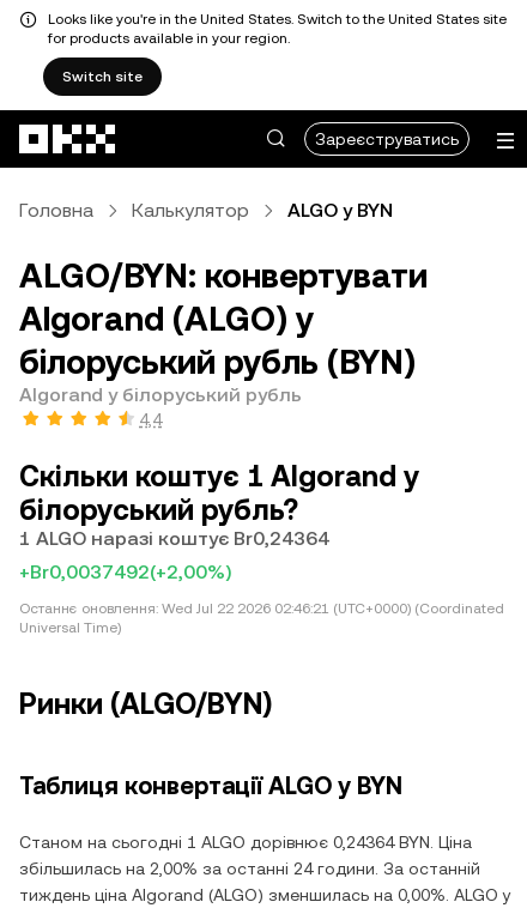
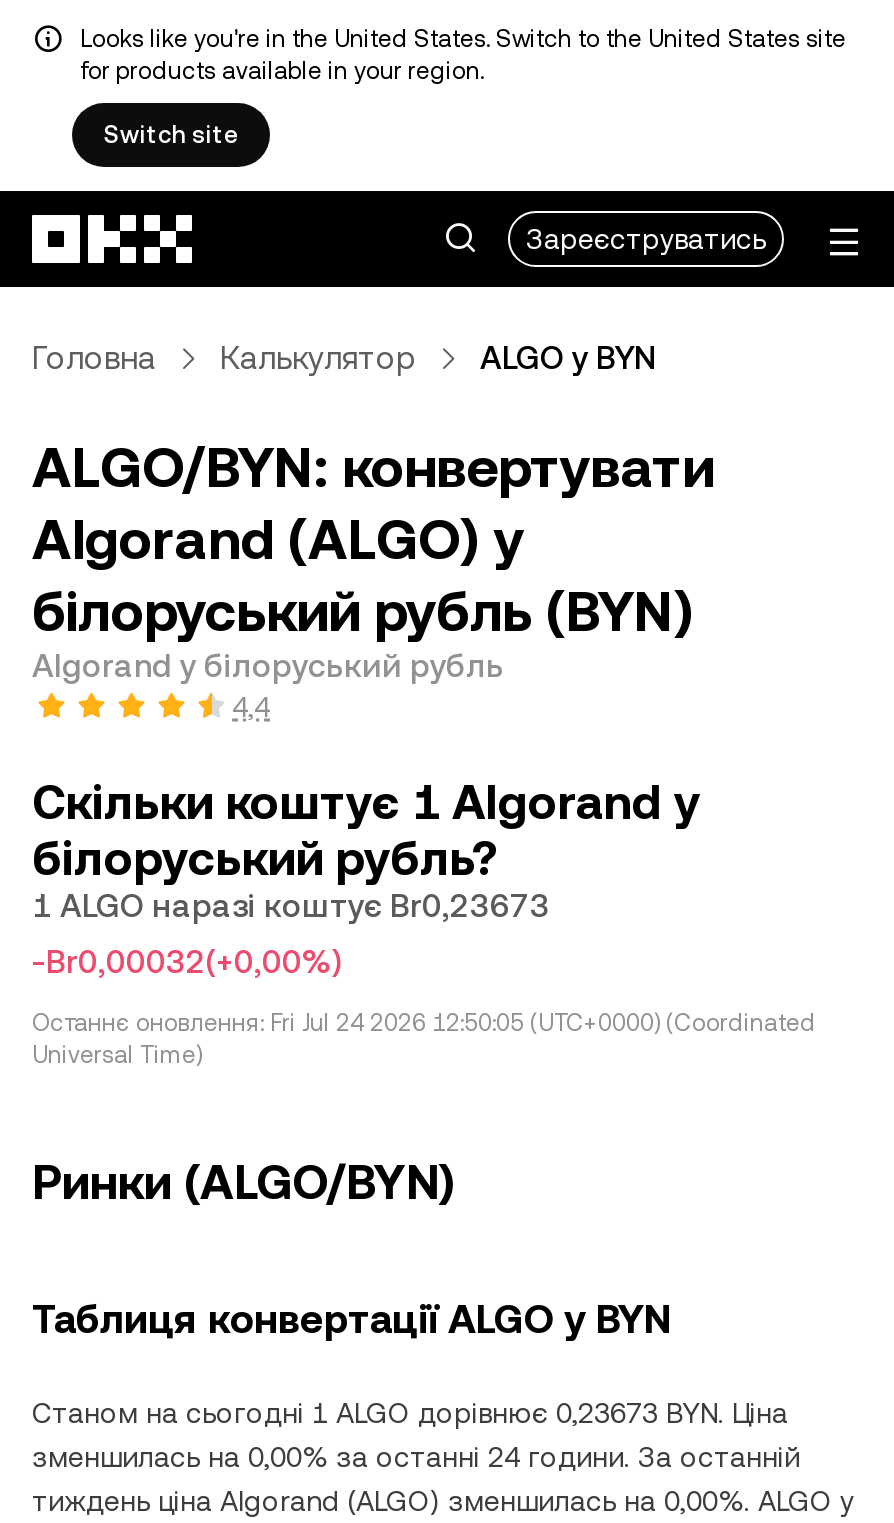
- 1 ALGO наразі коштує Br0,24364
+ 1 ALGO наразі коштує Br0,23673

- +Br0,0037492(+2,00%)
+ -Br0,00032(+0,00%)

- Останнє оновлення: Wed Jul 22 2026 02:46:21 (UTC+0000) (Coordinated
+ Останнє оновлення: Fri Jul 24 2026 12:50:05 (UTC+0000) (Coordinated

- Станом на сьогодні 1 ALGO дорівнює 0,24364 BYN. Ціна
+ Станом на сьогодні 1 ALGO дорівнює 0,23673 BYN. Ціна

- збільшилась на 2,00% за останні 24 години. За останній
+ зменшилась на 0,00% за останні 24 години. За останній
